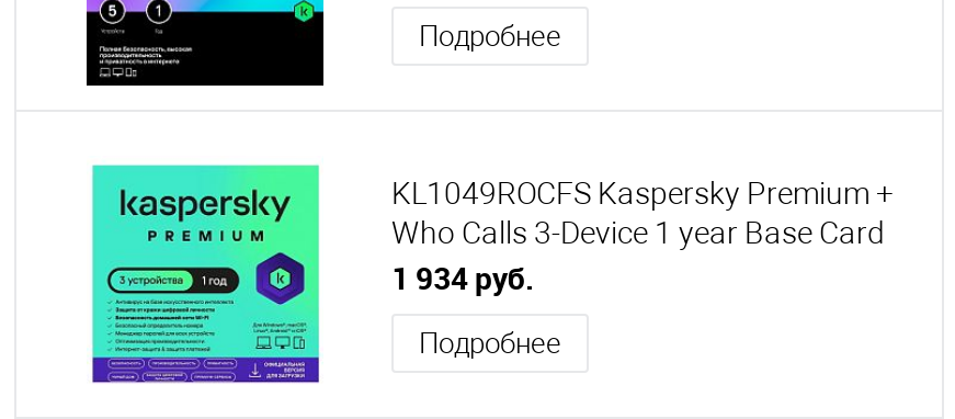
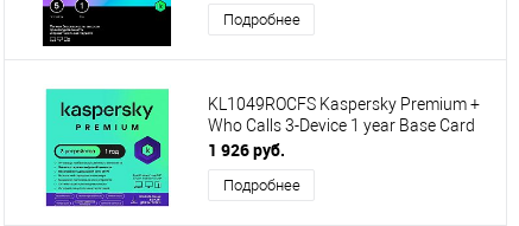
- 1 934 руб.
+ 1 926 руб.
